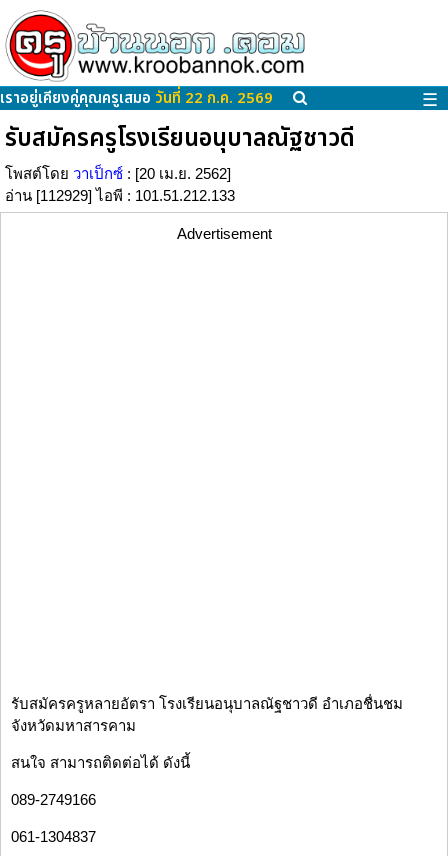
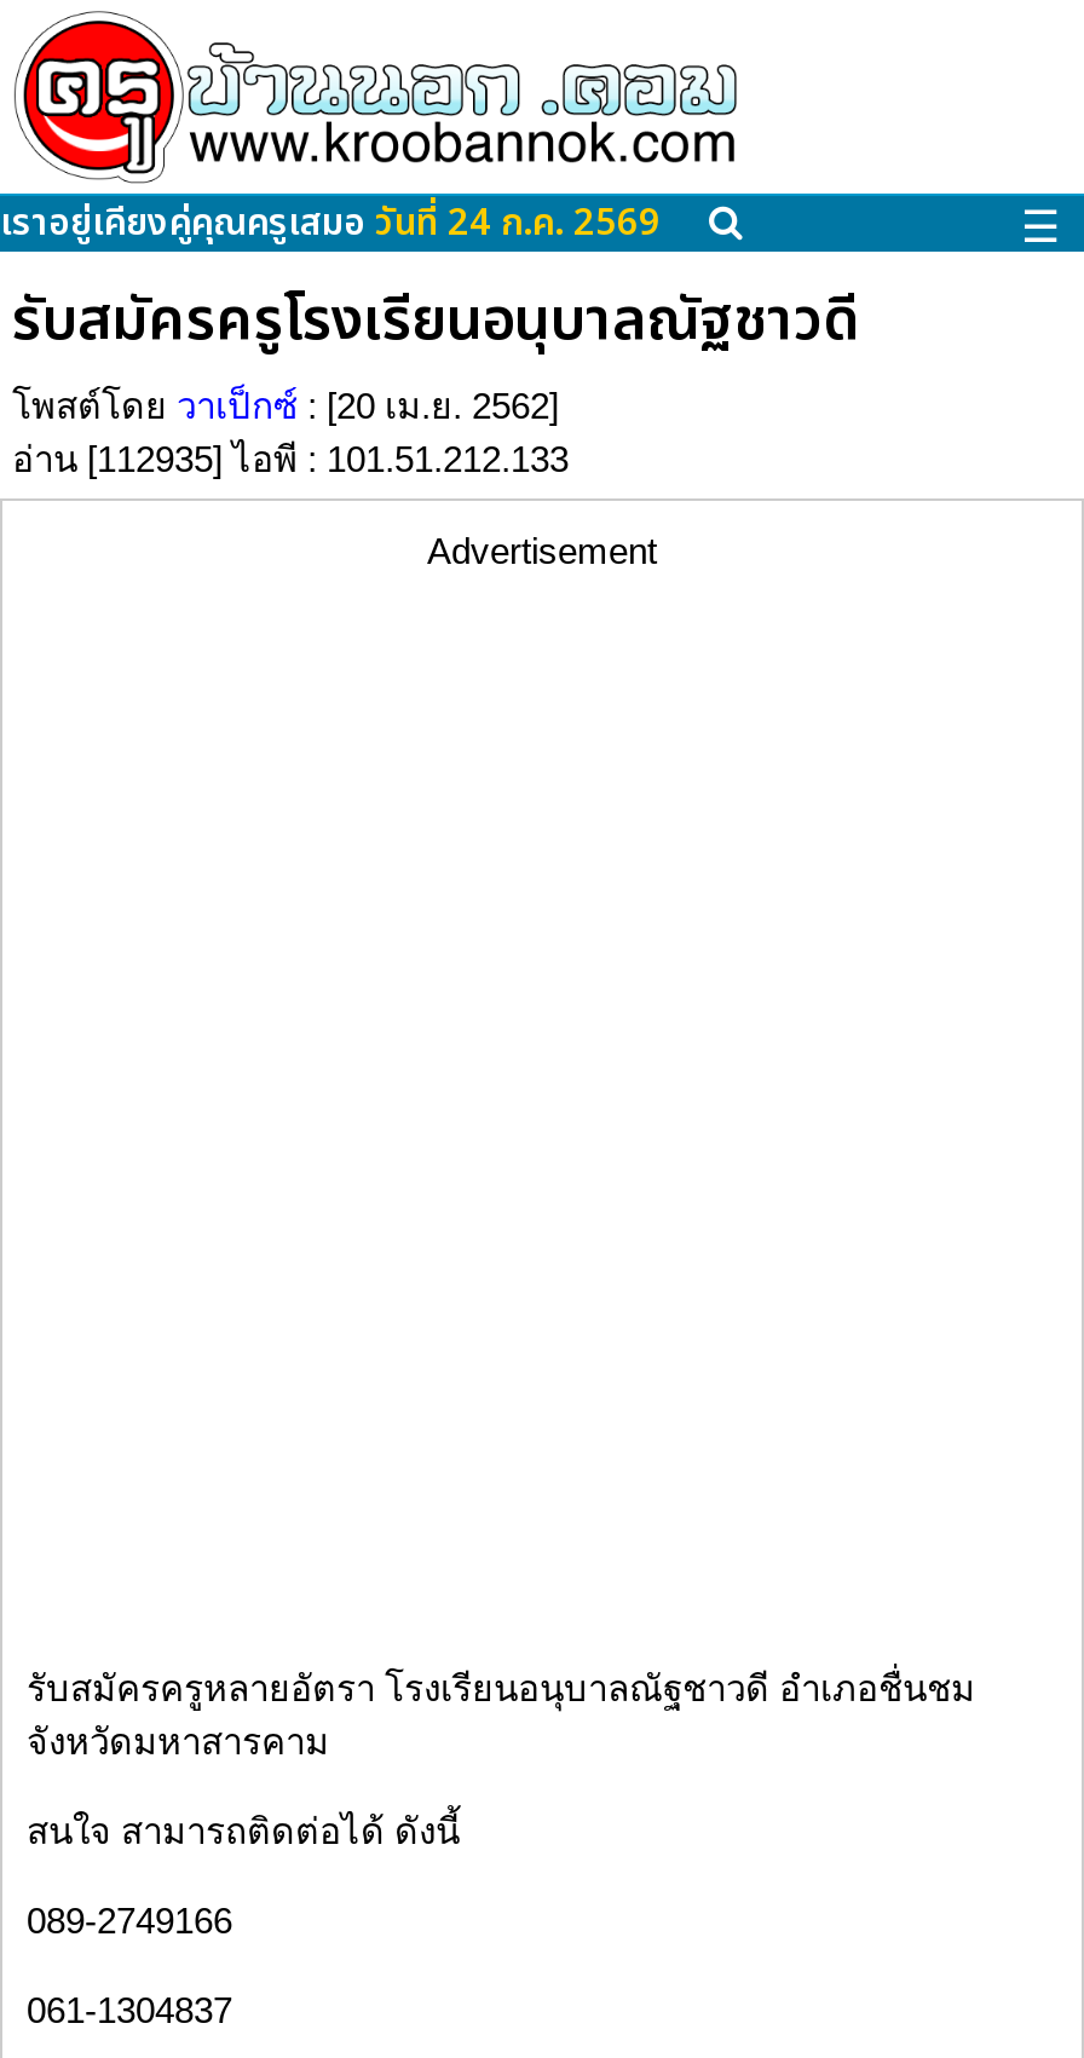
- เราอยู่เคียงคู่คุณครูเสมอ วันที่ 22 ก.ค. 2569
+ เราอยู่เคียงคู่คุณครูเสมอ วันที่ 24 ก.ค. 2569

- อ่าน [112929] ไอพี : 101.51.212.133
+ อ่าน [112935] ไอพี : 101.51.212.133
